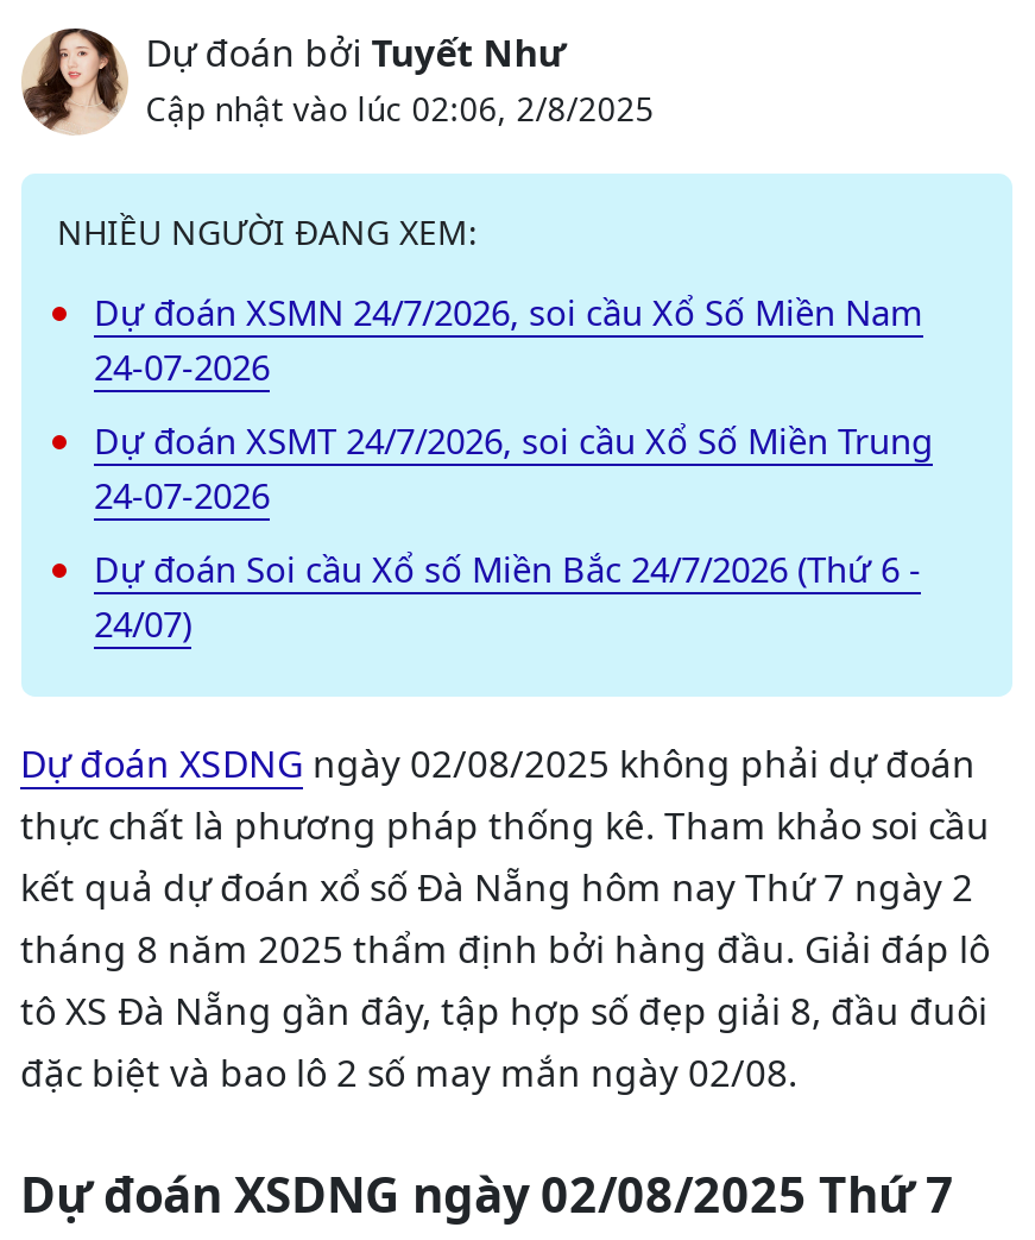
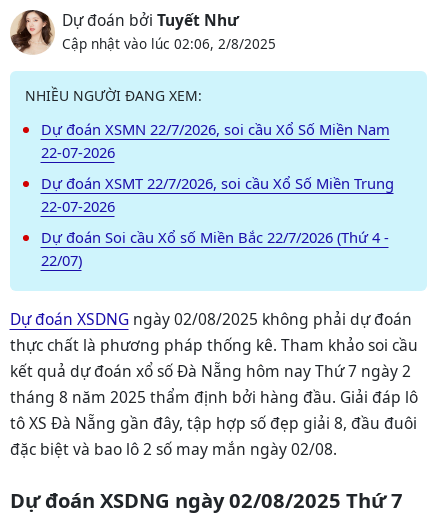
- Dự đoán XSMN 24/7/2026, soi cầu Xổ Số Miền Nam
+ Dự đoán XSMN 22/7/2026, soi cầu Xổ Số Miền Nam

- 24-07-2026
+ 22-07-2026

- Dự đoán XSMT 24/7/2026, soi cầu Xổ Số Miền Trung
+ Dự đoán XSMT 22/7/2026, soi cầu Xổ Số Miền Trung

- 24-07-2026
+ 22-07-2026

- Dự đoán Soi cầu Xổ số Miền Bắc 24/7/2026 (Thứ 6 -
+ Dự đoán Soi cầu Xổ số Miền Bắc 22/7/2026 (Thứ 4 -

- 24/07)
+ 22/07)
